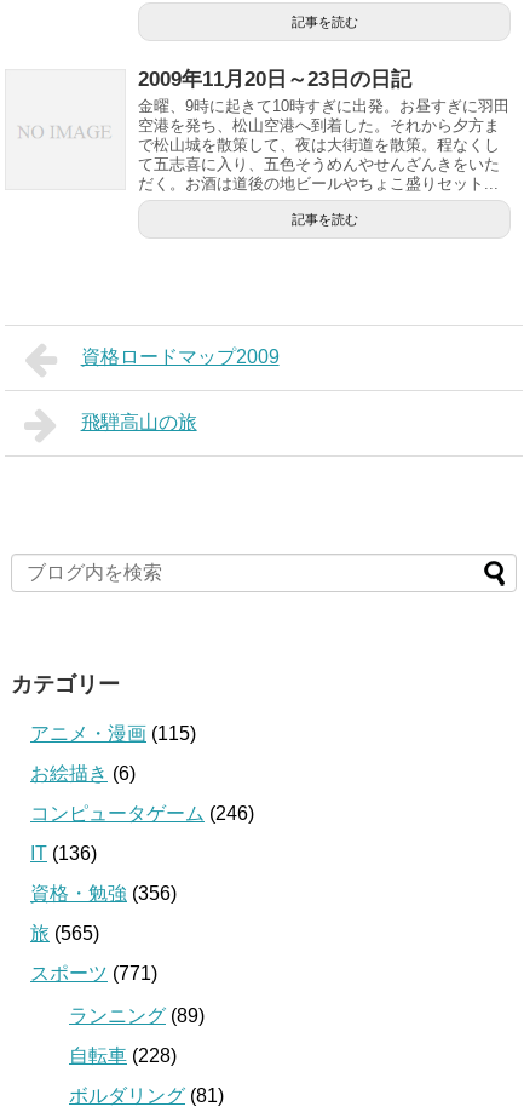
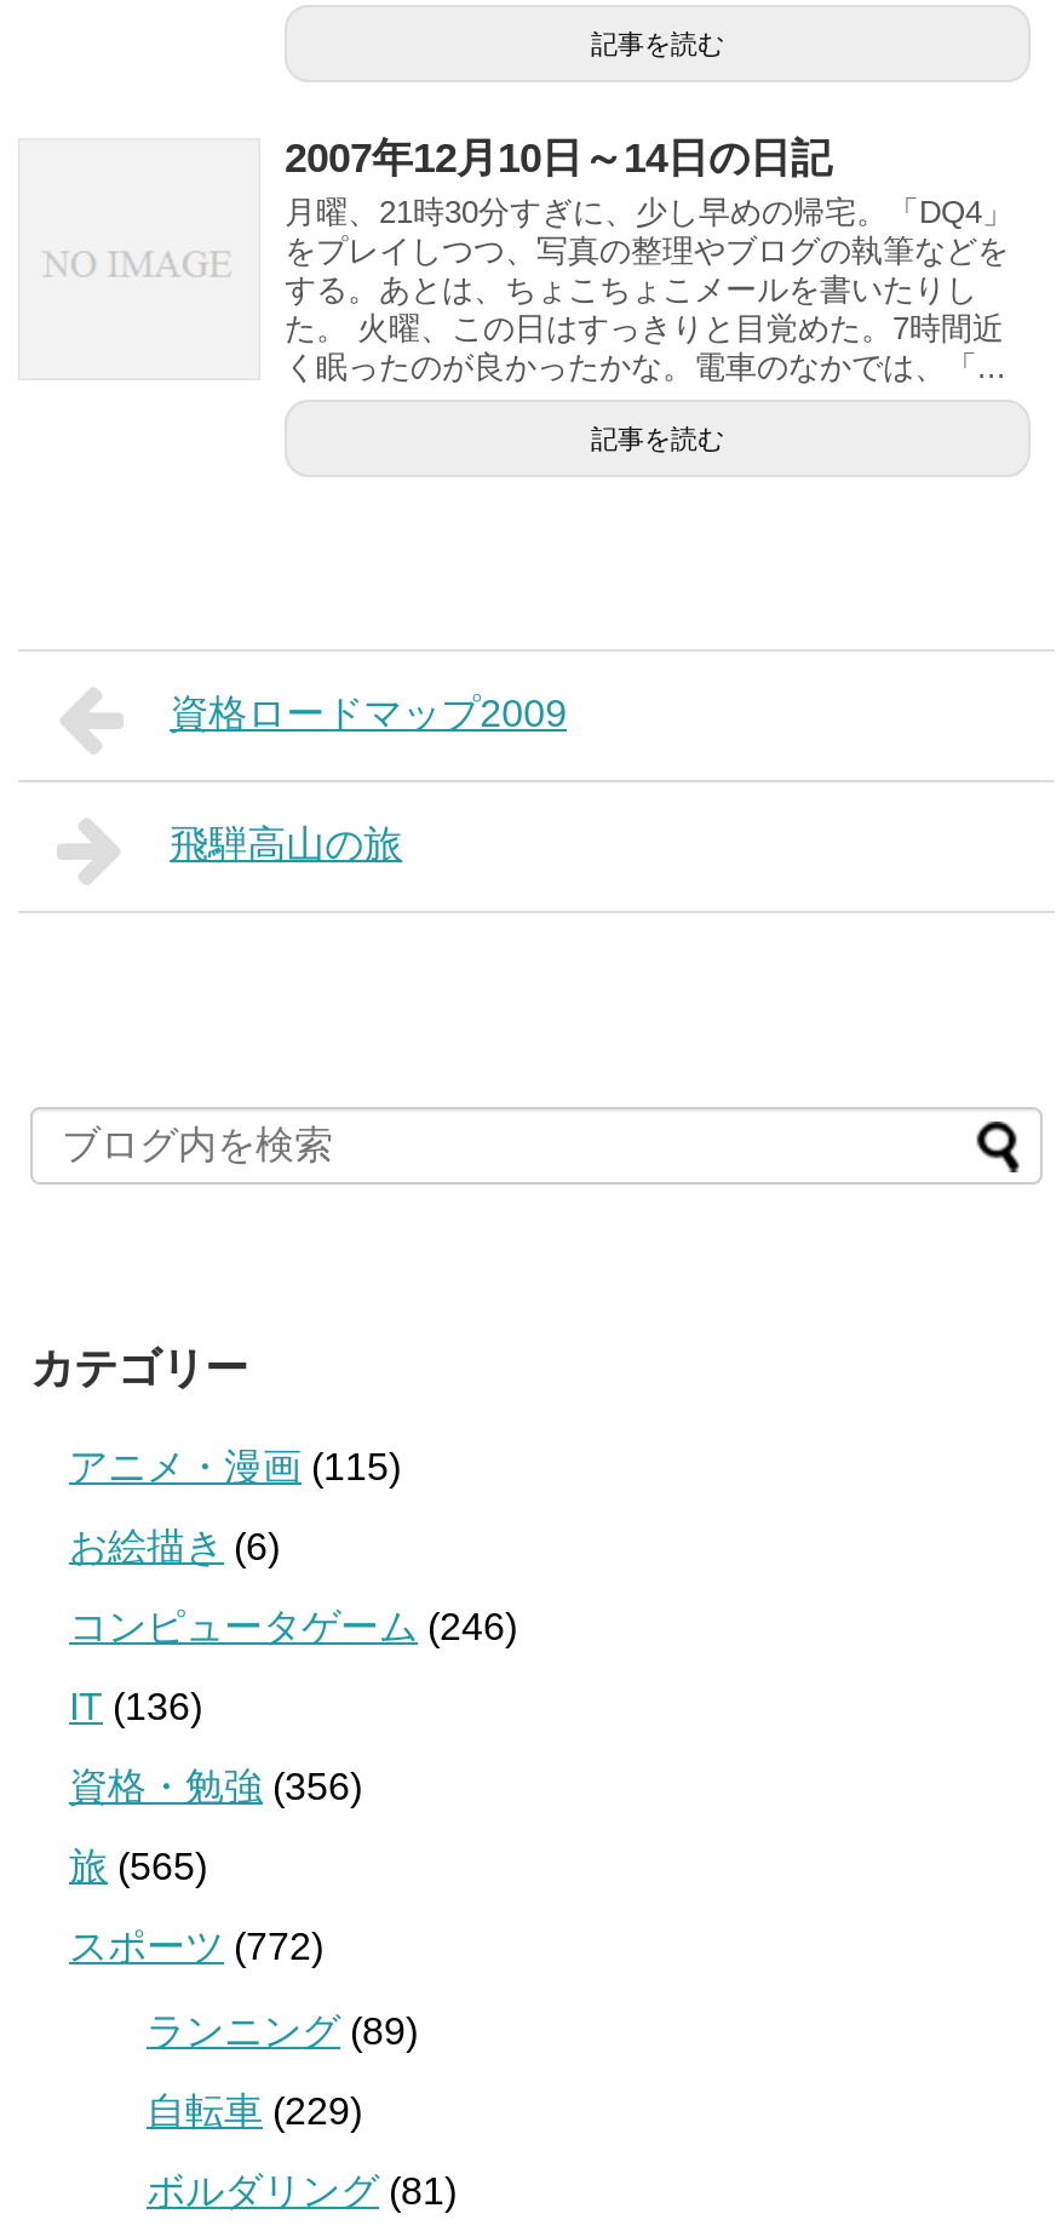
- 2009年11月20日～23日の日記
- 金曜、9時に起きて10時すぎに出発。お昼すぎに羽田
- 空港を発ち、松山空港へ到着した。それから夕方ま
- で松山城を散策して、夜は大街道を散策。程なくし
- て五志喜に入り、五色そうめんやせんざんきをいた
- だく。お酒は道後の地ビールやちょこ盛りセット...
+ 2007年12月10日～14日の日記
+ 月曜、21時30分すぎに、少し早めの帰宅。「DQ4」
+ をプレイしつつ、写真の整理やブログの執筆などを
+ する。あとは、ちょこちょこメールを書いたりし
+ た。 火曜、この日はすっきりと目覚めた。7時間近
+ く眠ったのが良かったかな。電車のなかでは、「...

- スポーツ(771)
+ スポーツ(772)

- 自転車(228)
+ 自転車(229)
